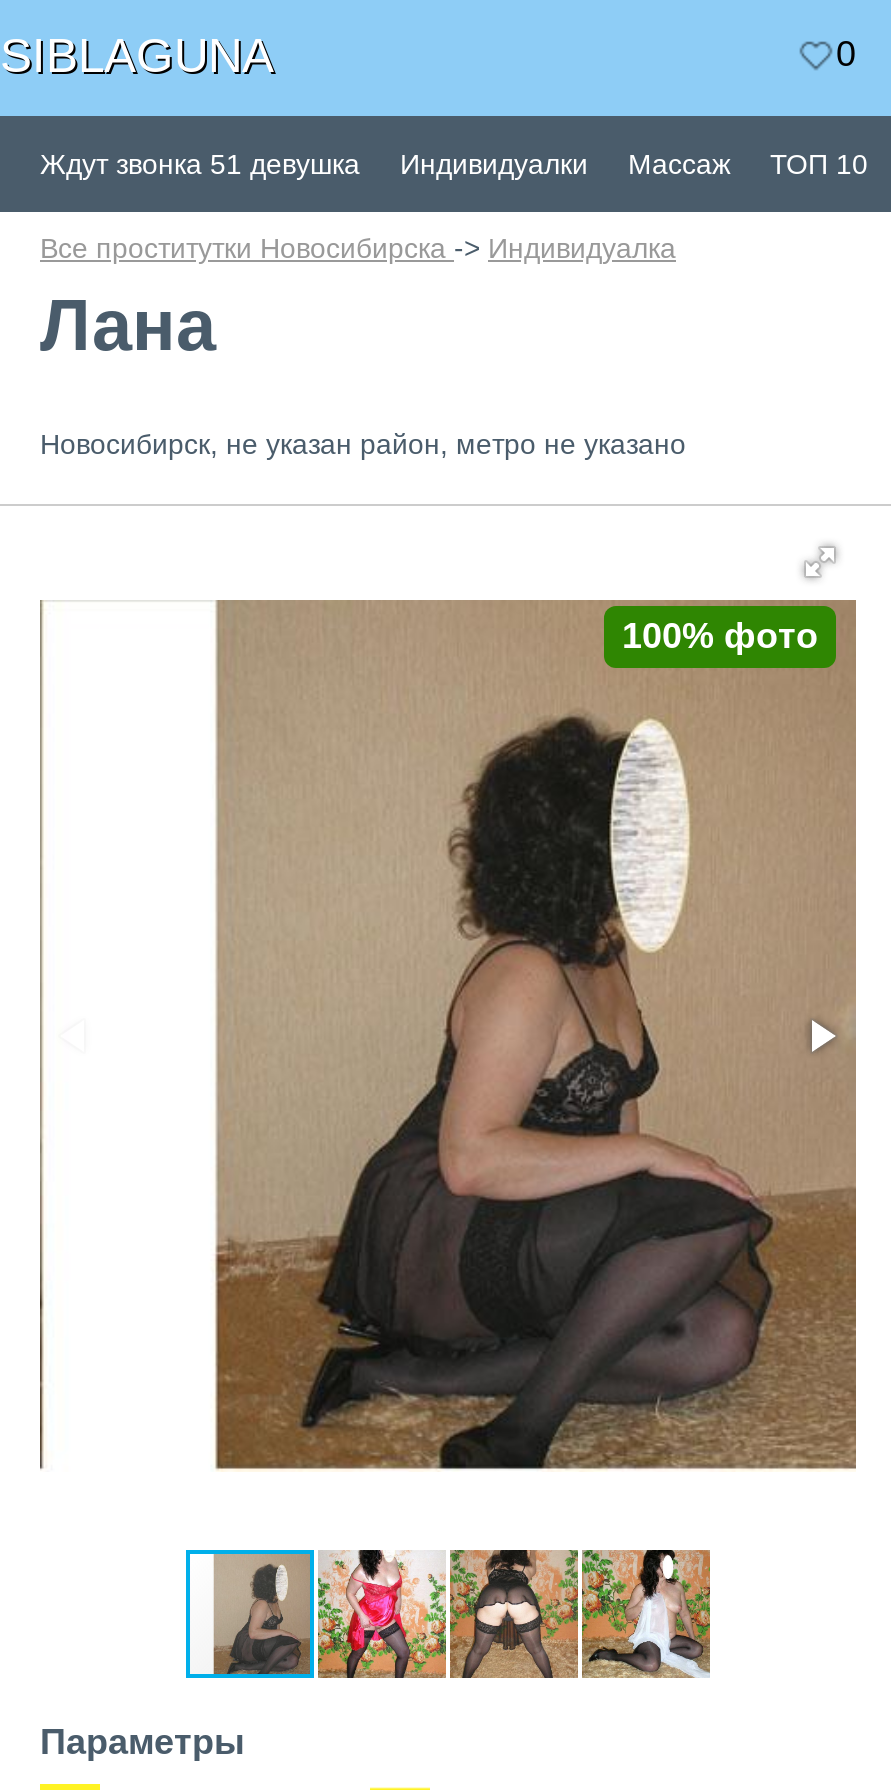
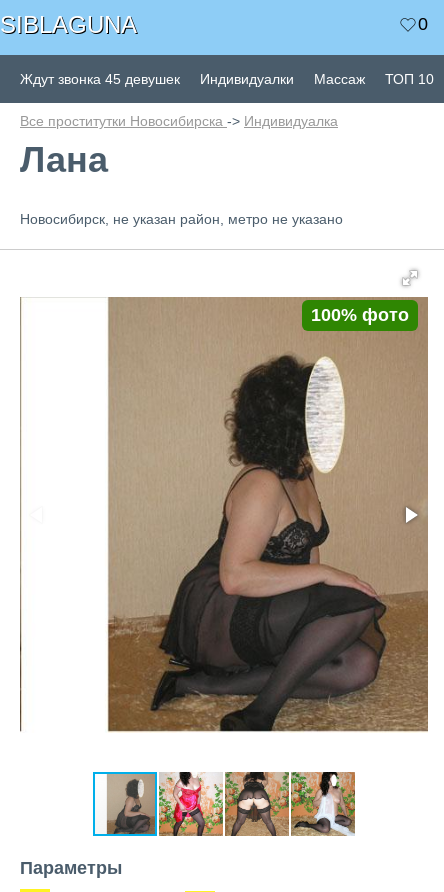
- Ждут звонка 51 девушка
+ Ждут звонка 45 девушек
